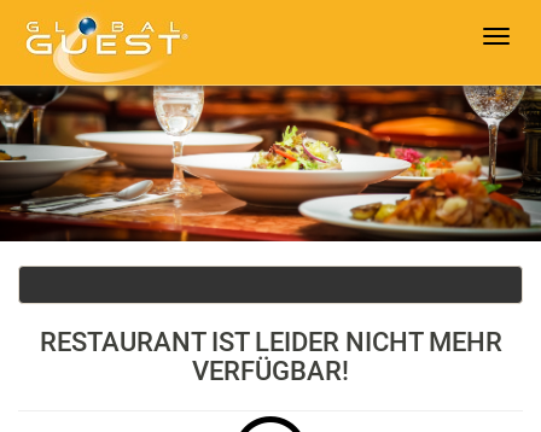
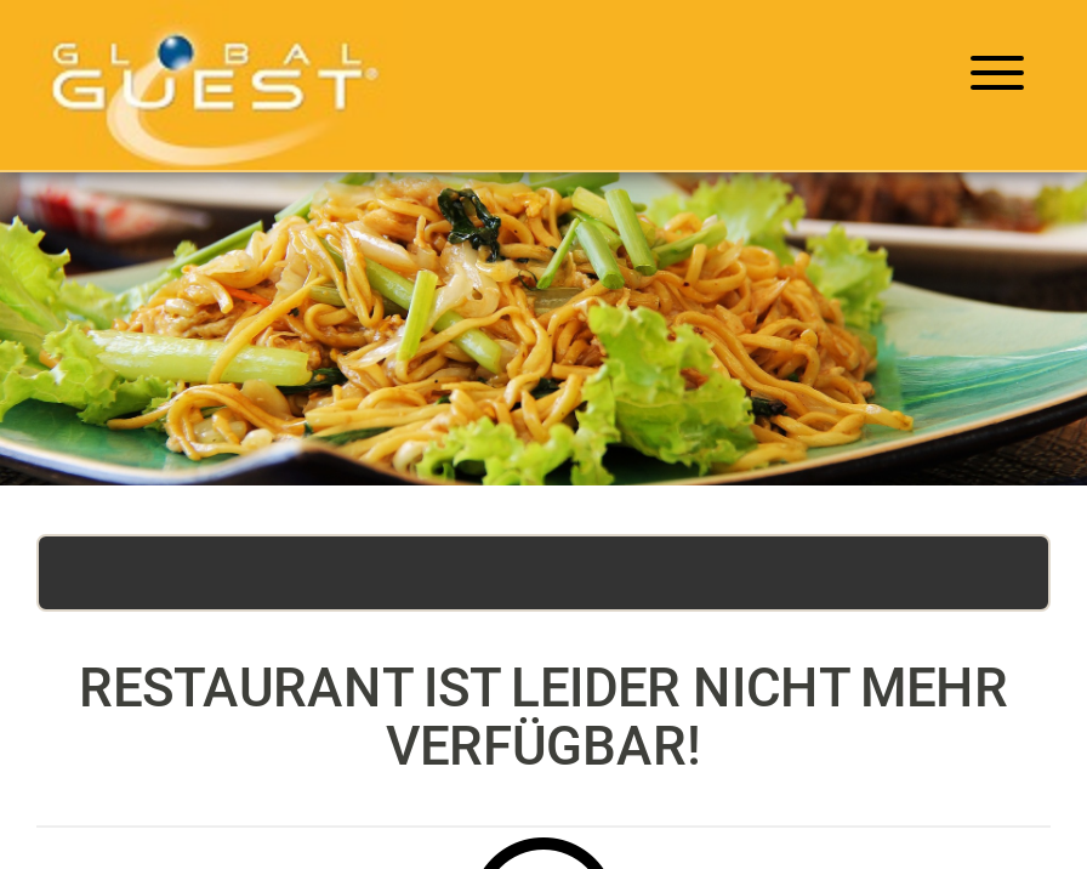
- [image]
+ [image]
